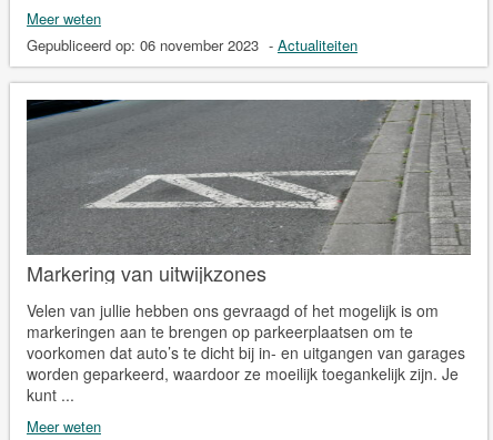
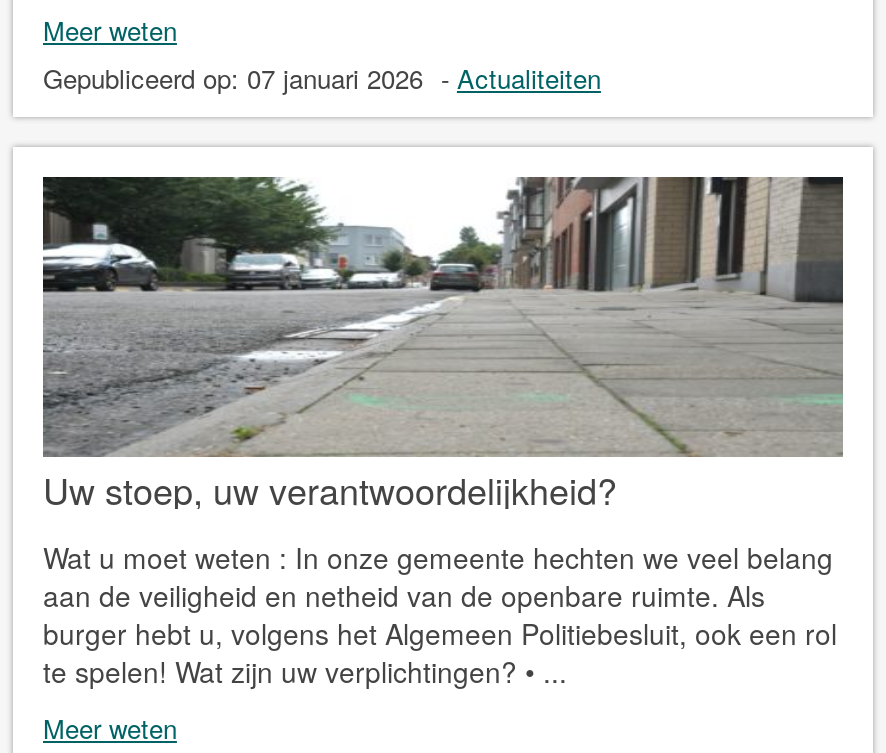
- Gepubliceerd op: 06 november 2023 - Actualiteiten
+ Gepubliceerd op: 07 januari 2026 - Actualiteiten

- [image]
- Markering van uitwijkzones
- Velen van jullie hebben ons gevraagd of het mogelijk is om
- markeringen aan te brengen op parkeerplaatsen om te
- voorkomen dat auto’s te dicht bij in- en uitgangen van garages
- worden geparkeerd, waardoor ze moeilijk toegankelijk zijn. Je
- kunt ...
+ [image]
+ Uw stoep, uw verantwoordelijkheid?
+ Wat u moet weten : In onze gemeente hechten we veel belang
+ aan de veiligheid en netheid van de openbare ruimte. Als
+ burger hebt u, volgens het Algemeen Politiebesluit, ook een rol
+ te spelen! Wat zijn uw verplichtingen? • ...
